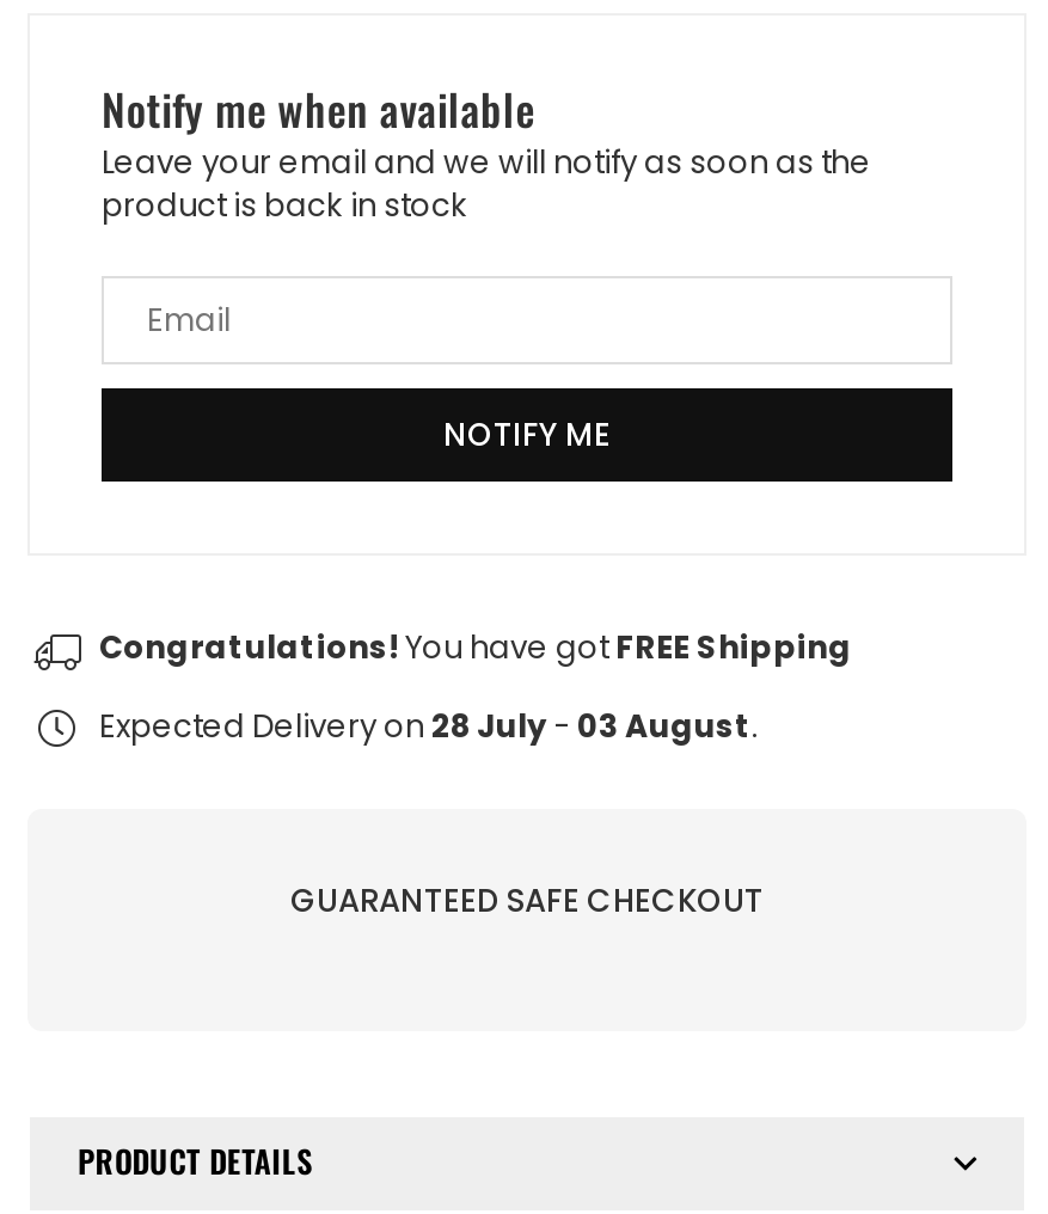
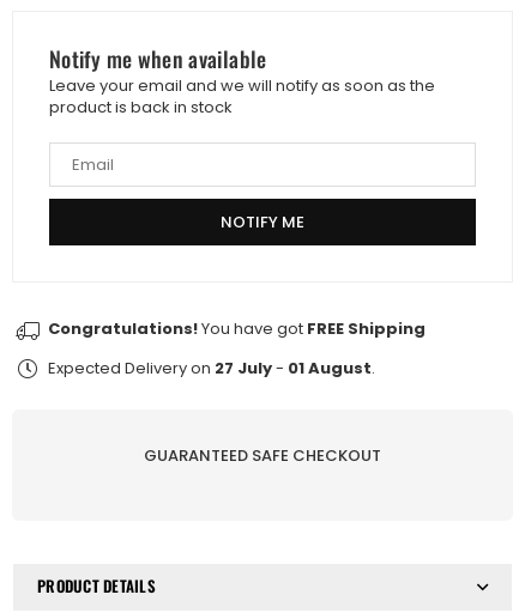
- Expected Delivery on 28 July - 03 August.
+ Expected Delivery on 27 July - 01 August.
